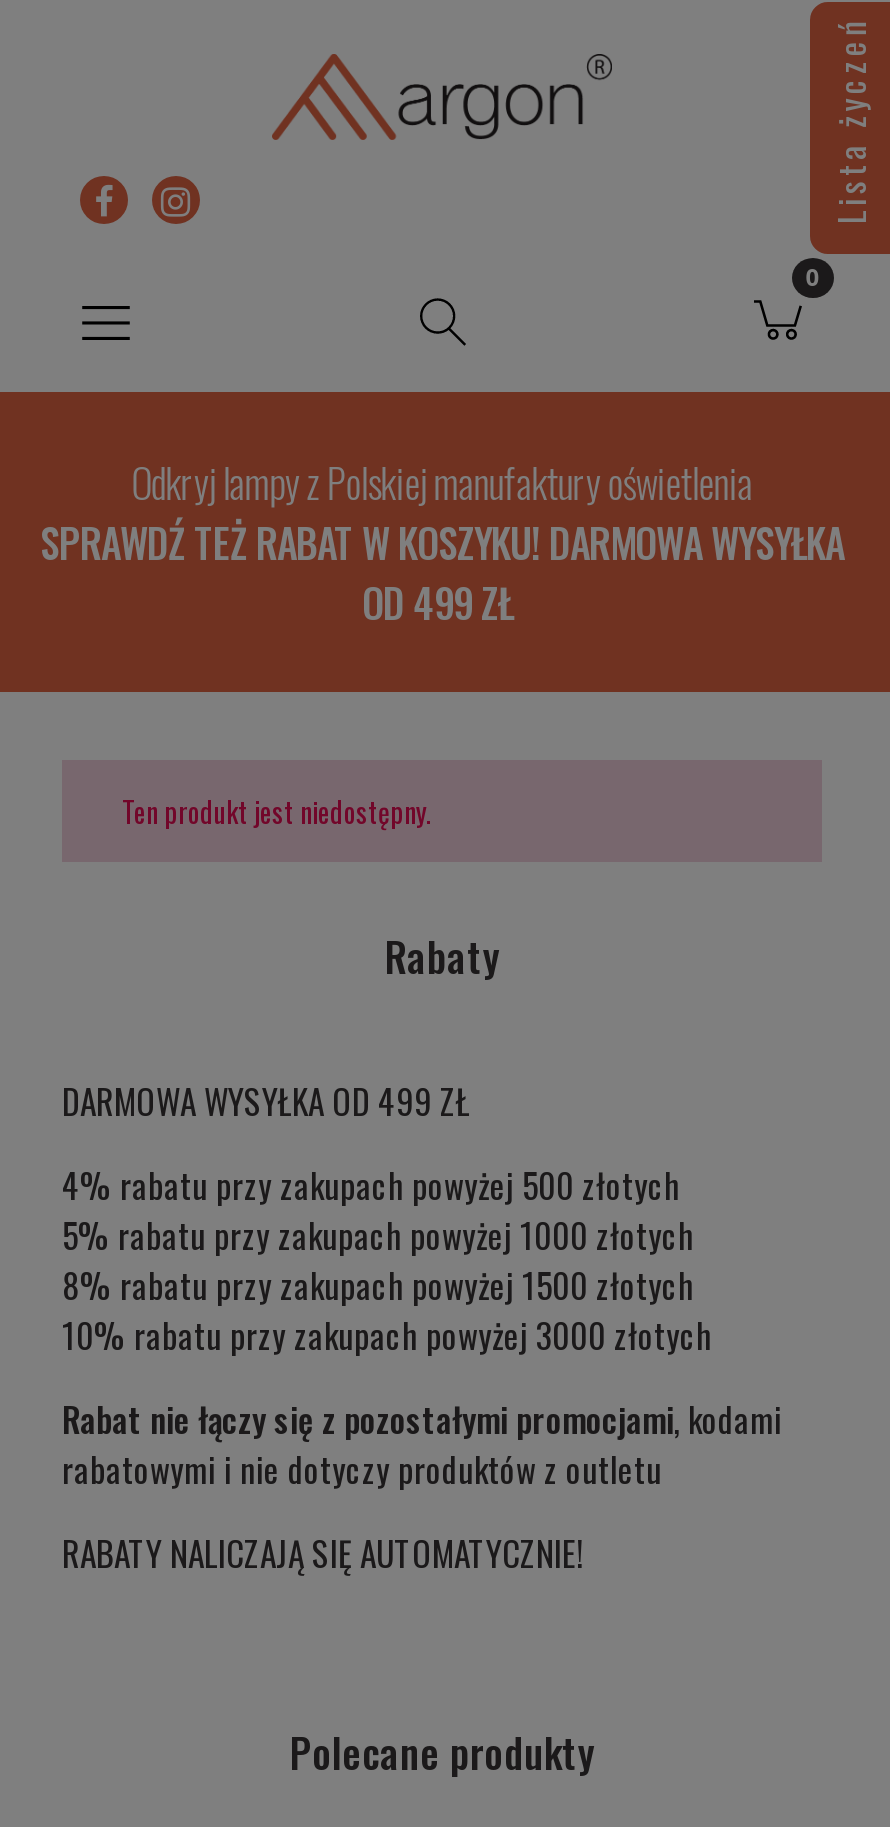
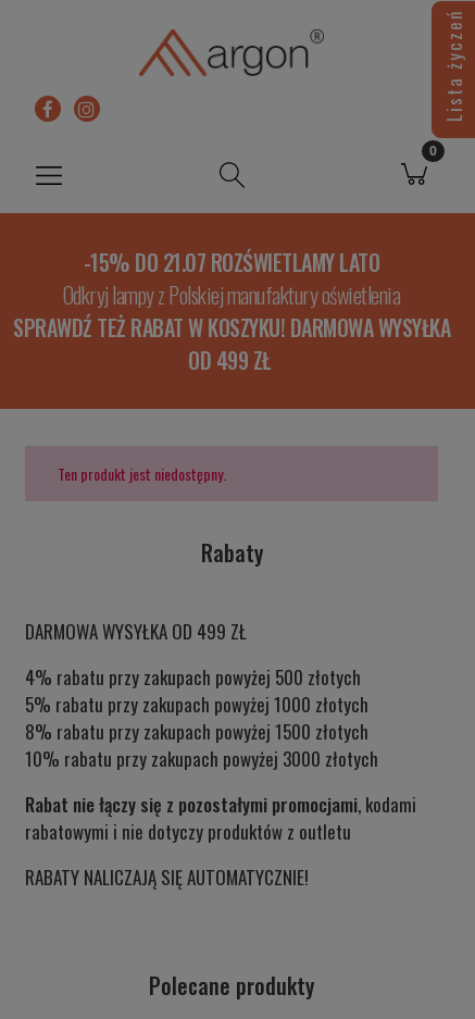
+ -15% DO 21.07 ROZŚWIETLAMY LATO
